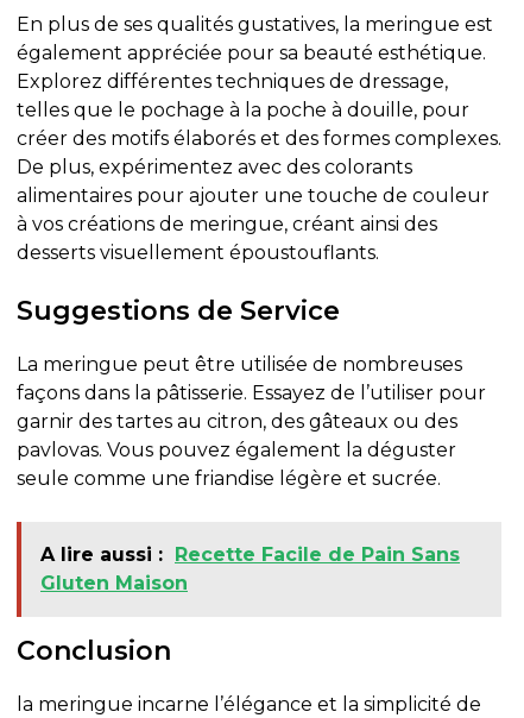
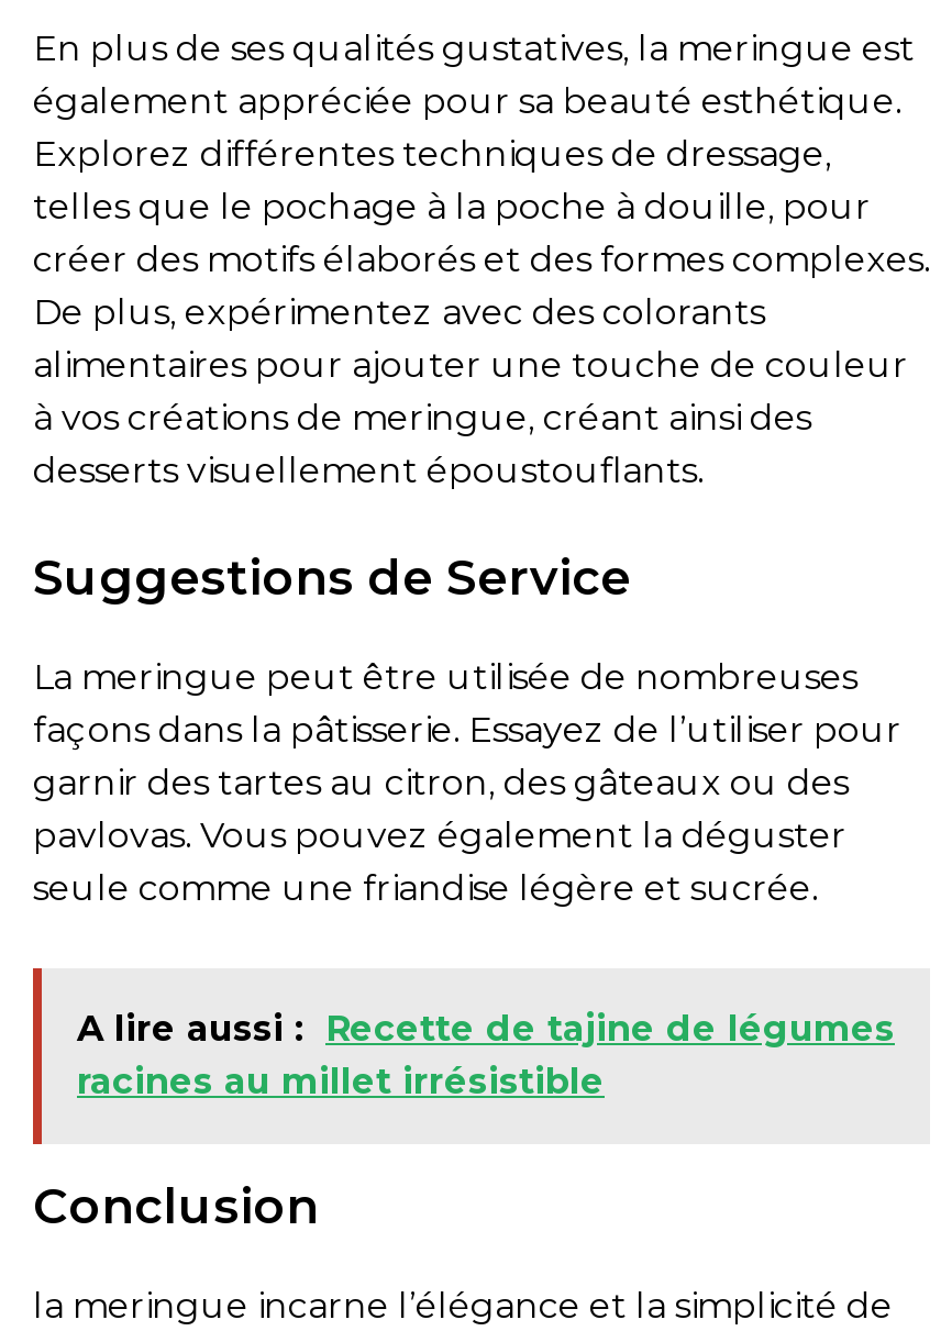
- A lire aussi : Recette Facile de Pain Sans
- Gluten Maison
+ A lire aussi : Recette de tajine de légumes
+ racines au millet irrésistible
